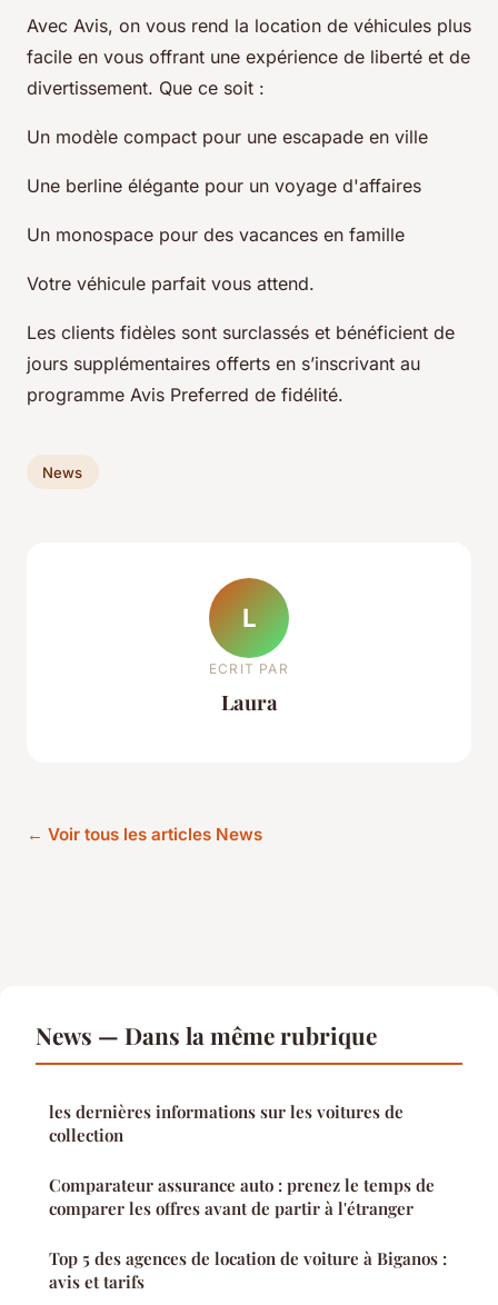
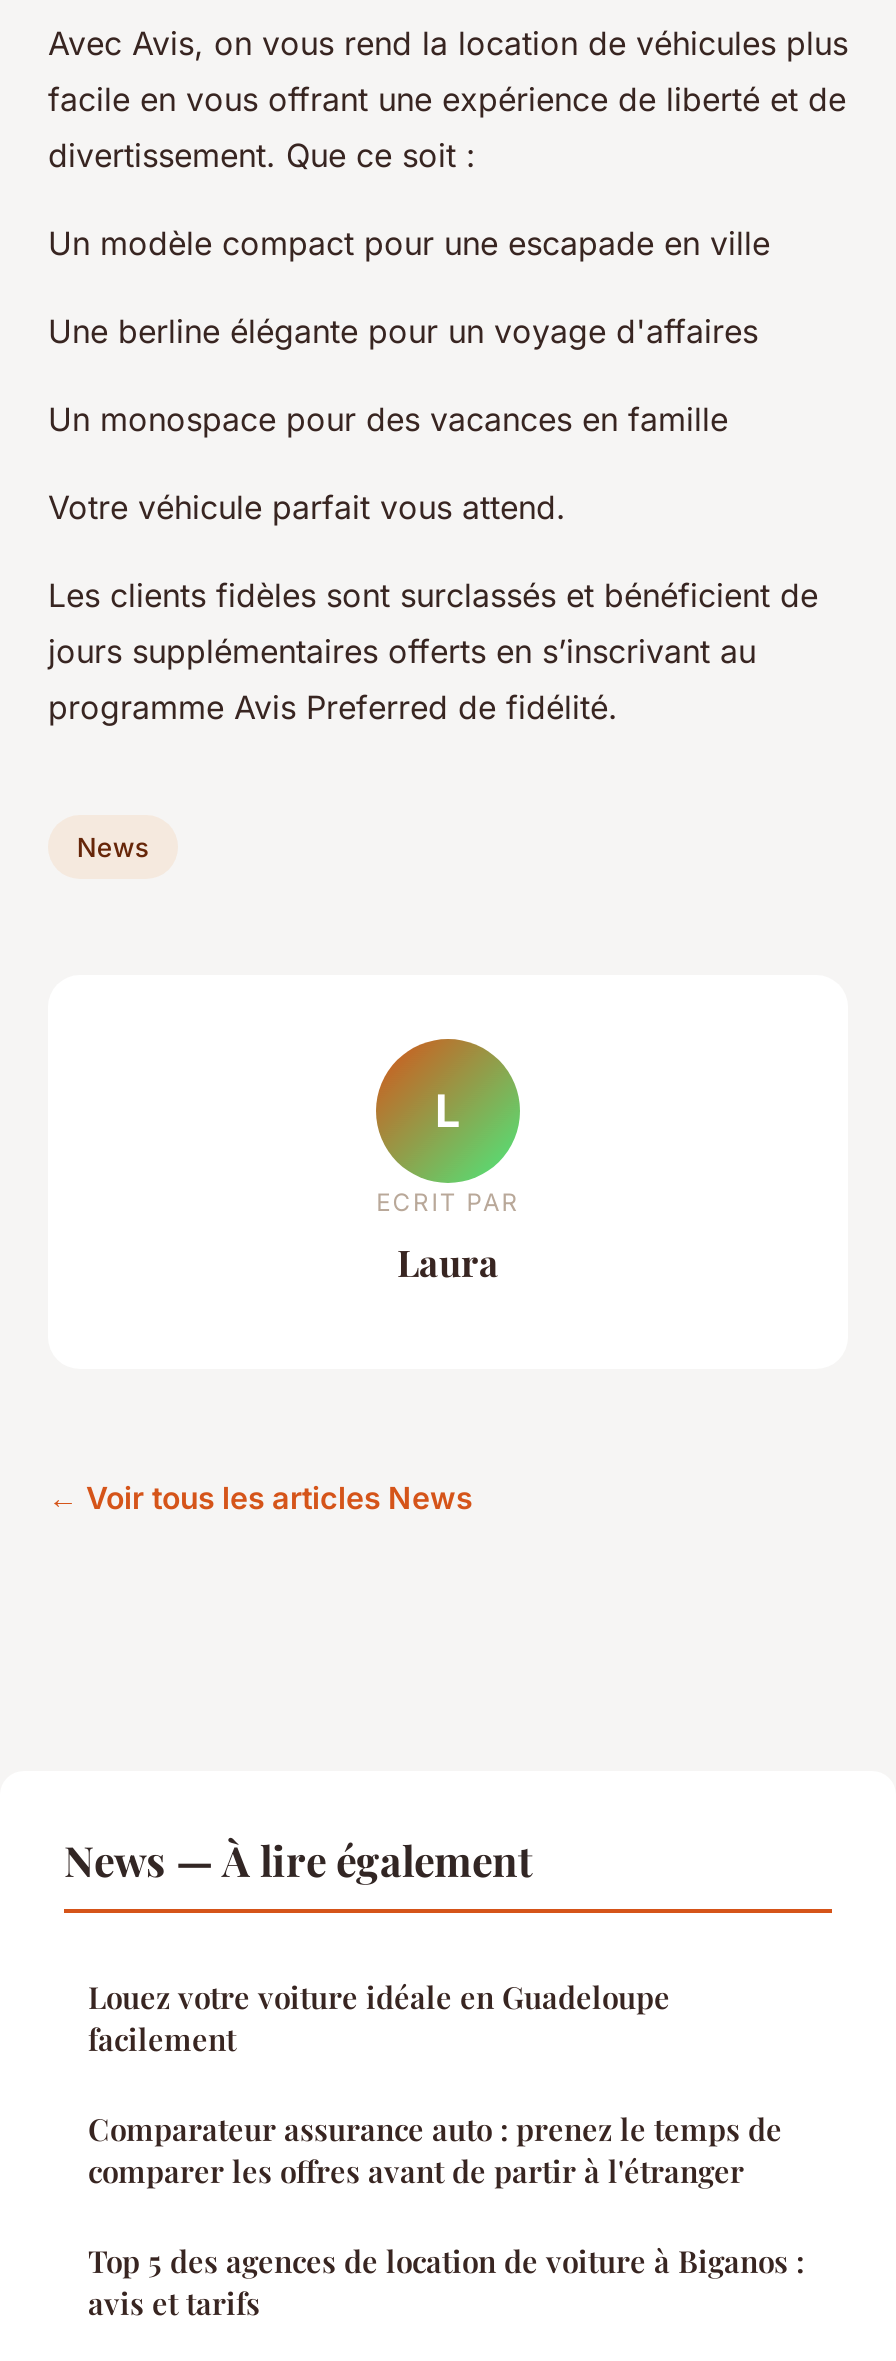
- News — Dans la même rubrique
+ News — À lire également

- les dernières informations sur les voitures de
- collection
+ Louez votre voiture idéale en Guadeloupe
+ facilement
